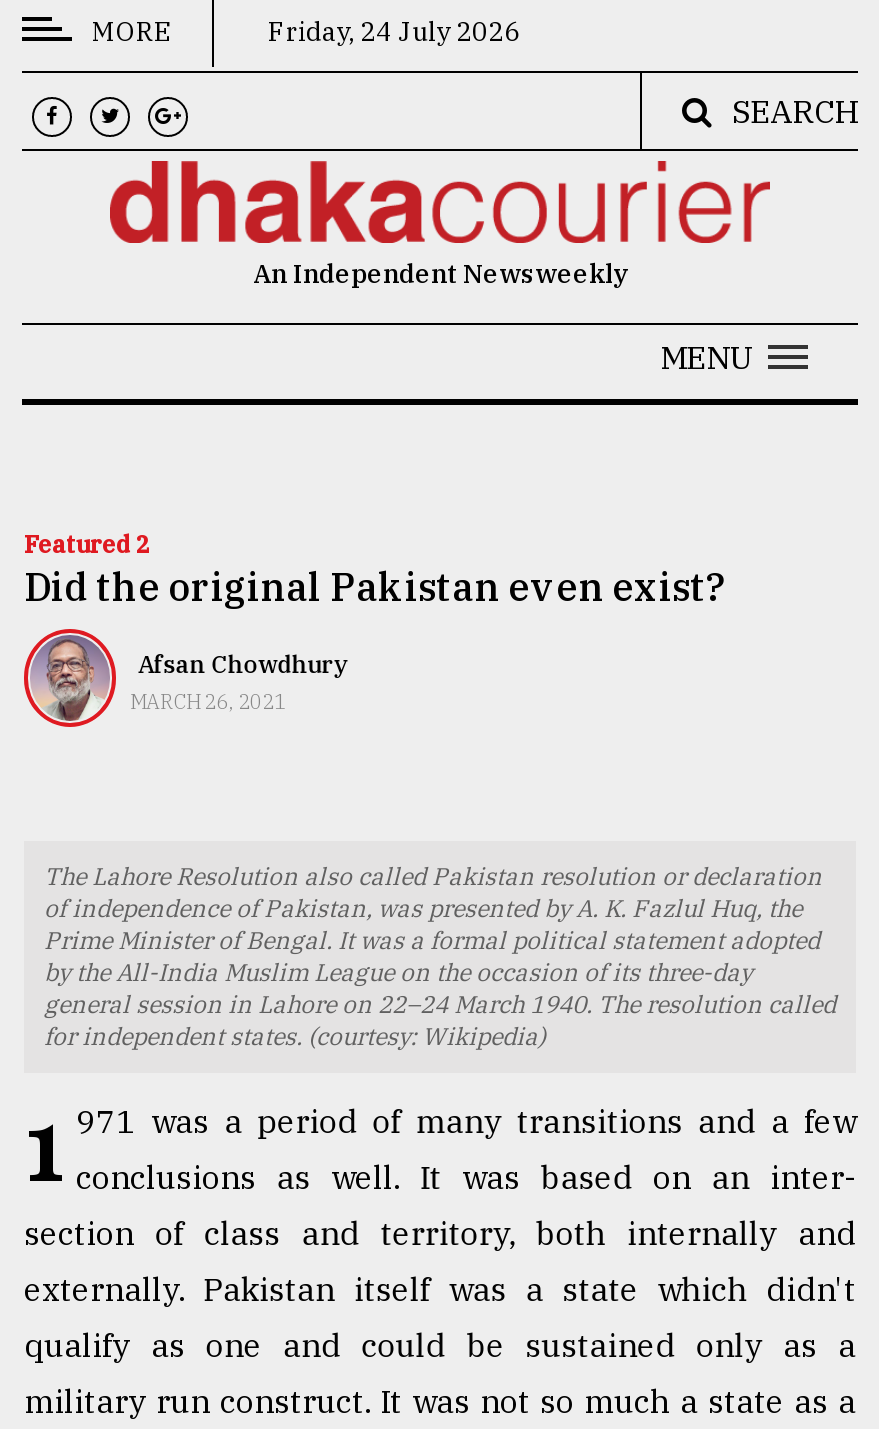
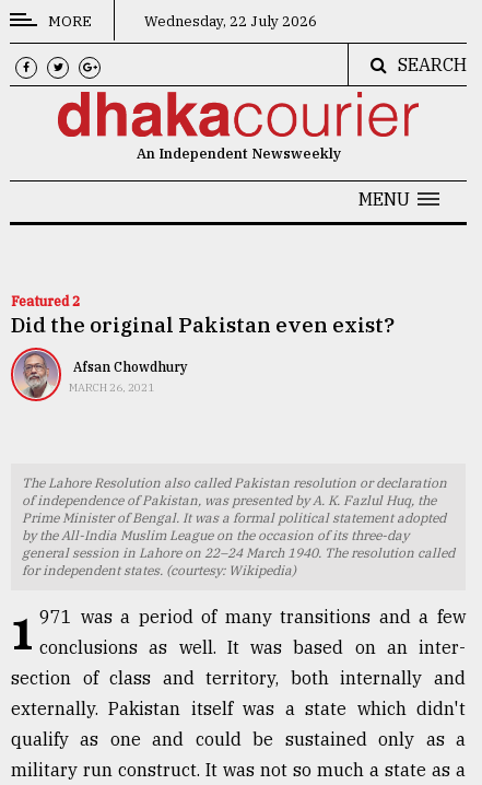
- Friday, 24 July 2026
+ Wednesday, 22 July 2026
